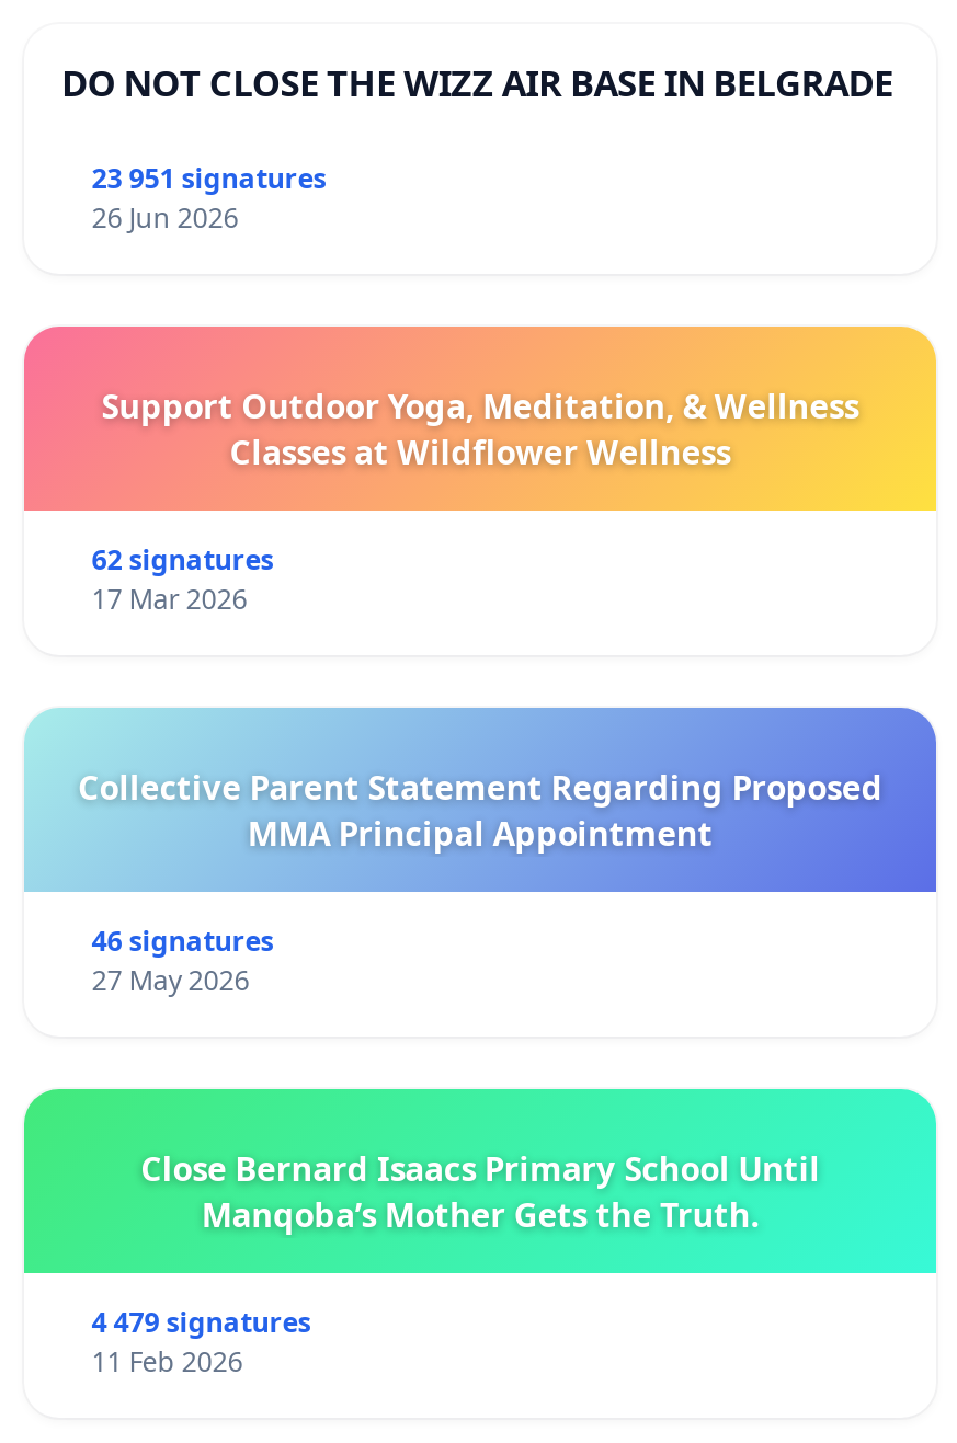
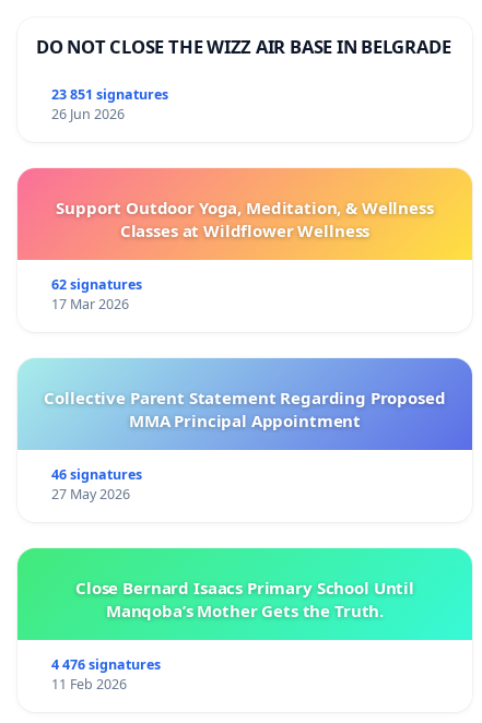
- 23 951 signatures
+ 23 851 signatures

- 4 479 signatures
+ 4 476 signatures
